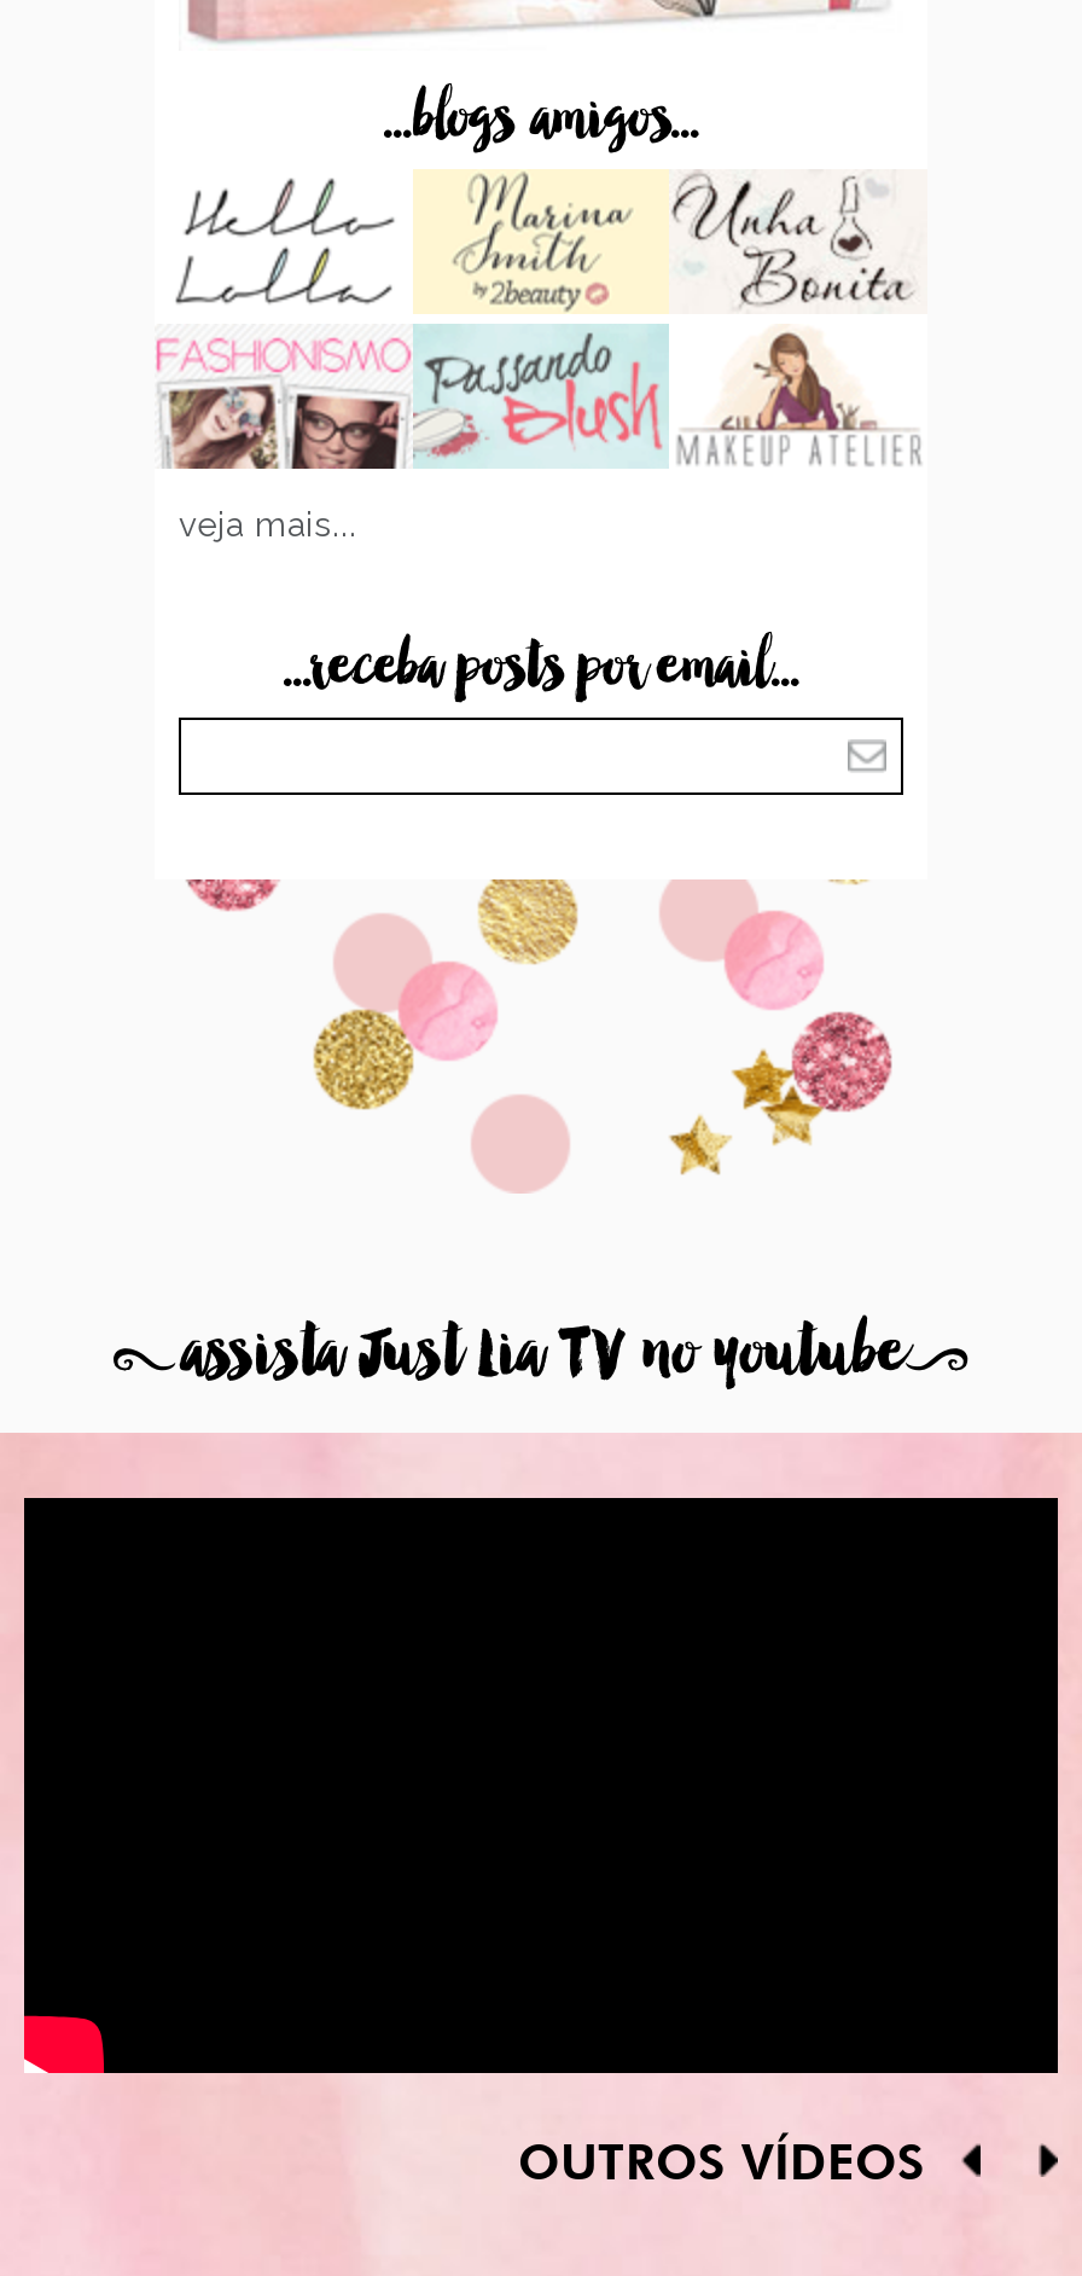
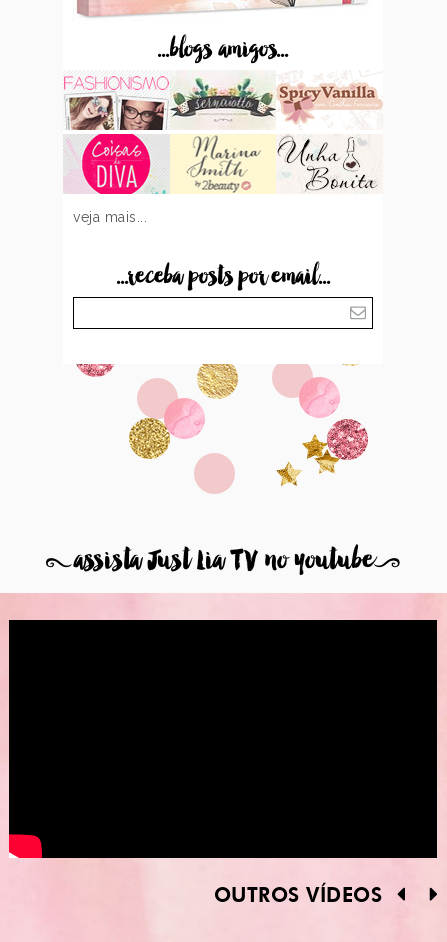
- [image]
+ [image]
